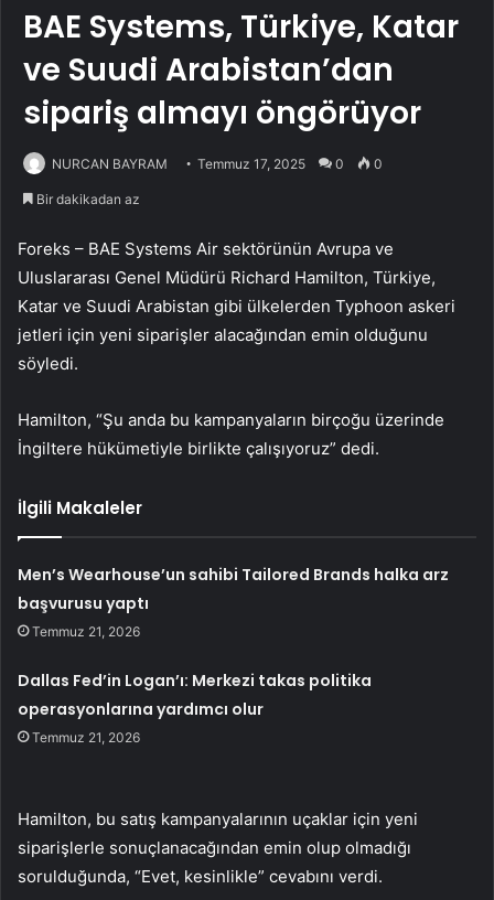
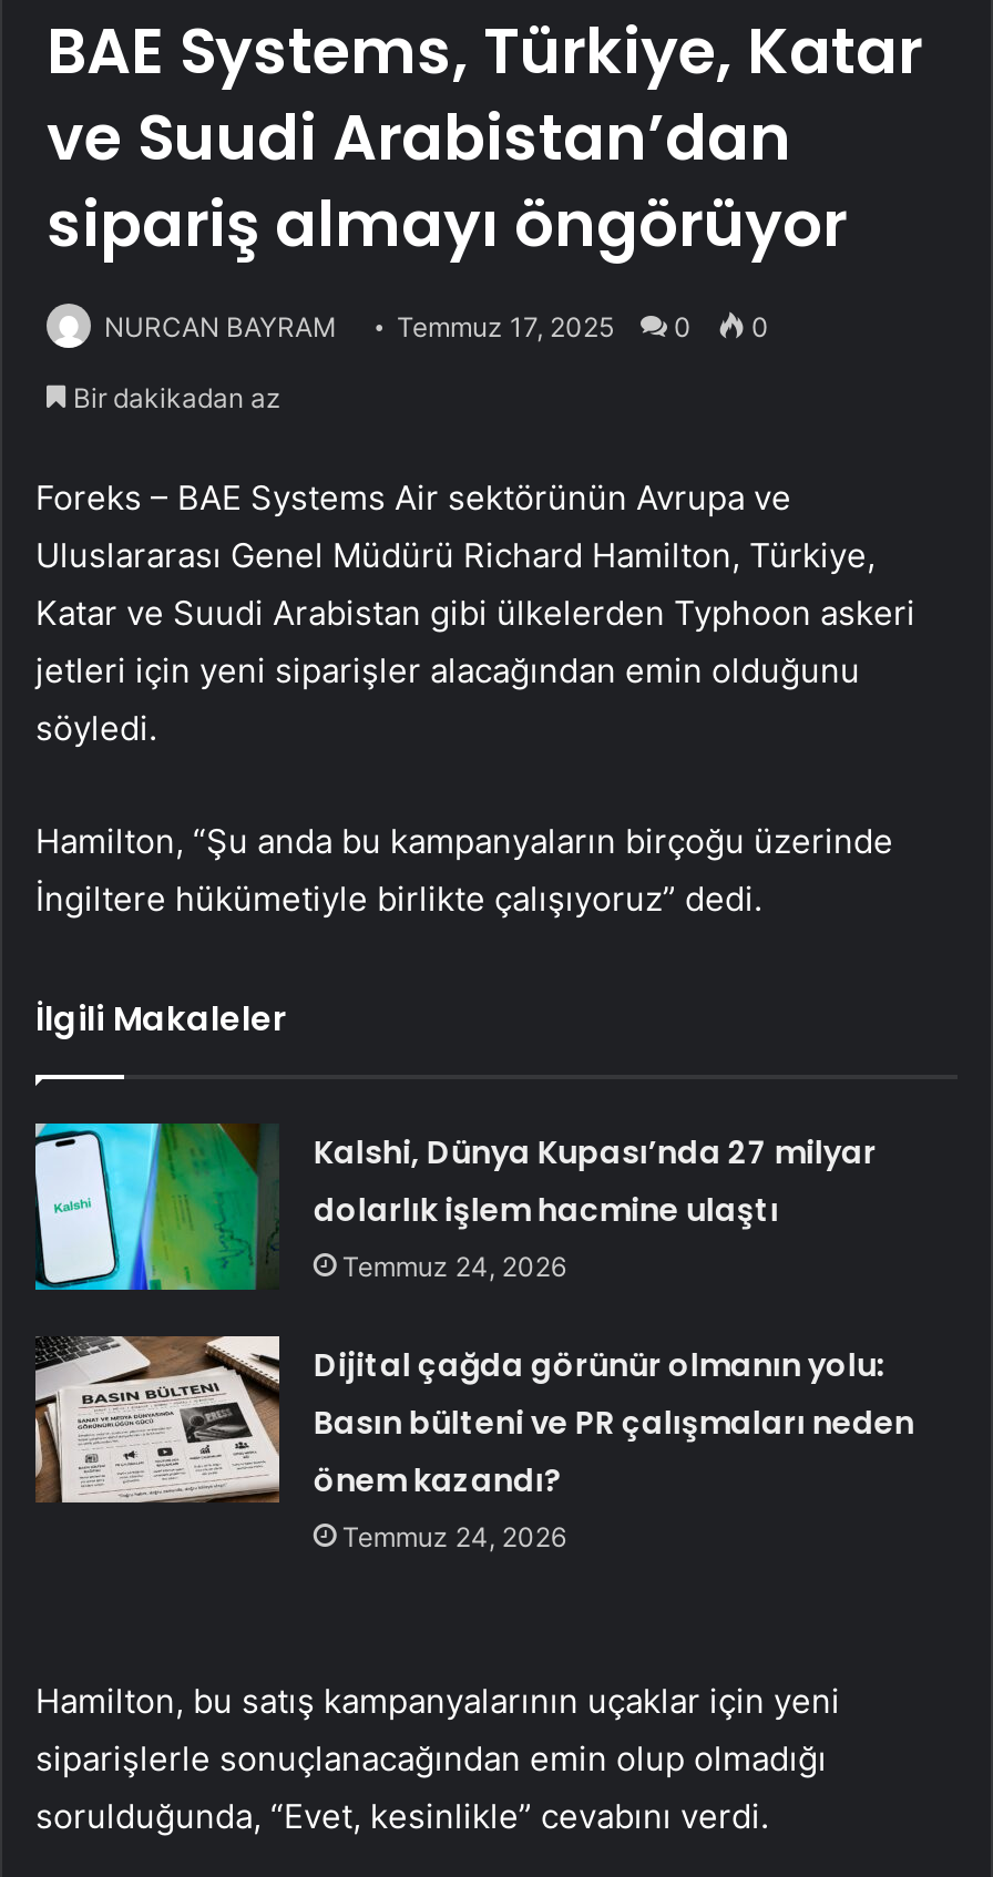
- Men’s Wearhouse’un sahibi Tailored Brands halka arz
- başvurusu yaptı
- Temmuz 21, 2026
+ Kalshi, Dünya Kupası’nda 27 milyar
+ dolarlık işlem hacmine ulaştı
+ Temmuz 24, 2026

- Dallas Fed’in Logan’ı: Merkezi takas politika
- operasyonlarına yardımcı olur
- Temmuz 21, 2026
+ Dijital çağda görünür olmanın yolu:
+ Basın bülteni ve PR çalışmaları neden
+ önem kazandı?
+ Temmuz 24, 2026
